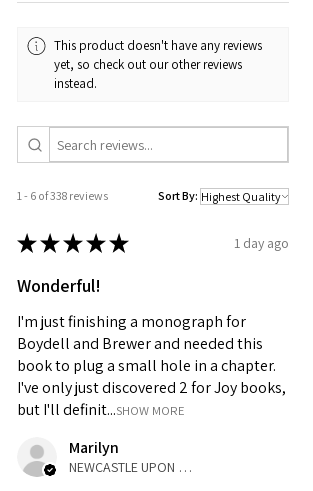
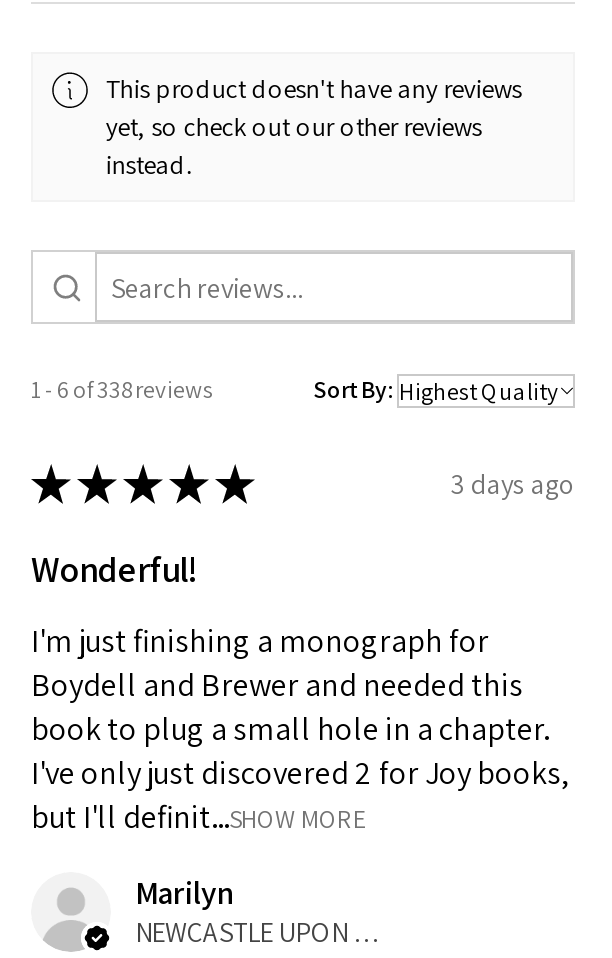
- 1 day ago
+ 3 days ago
